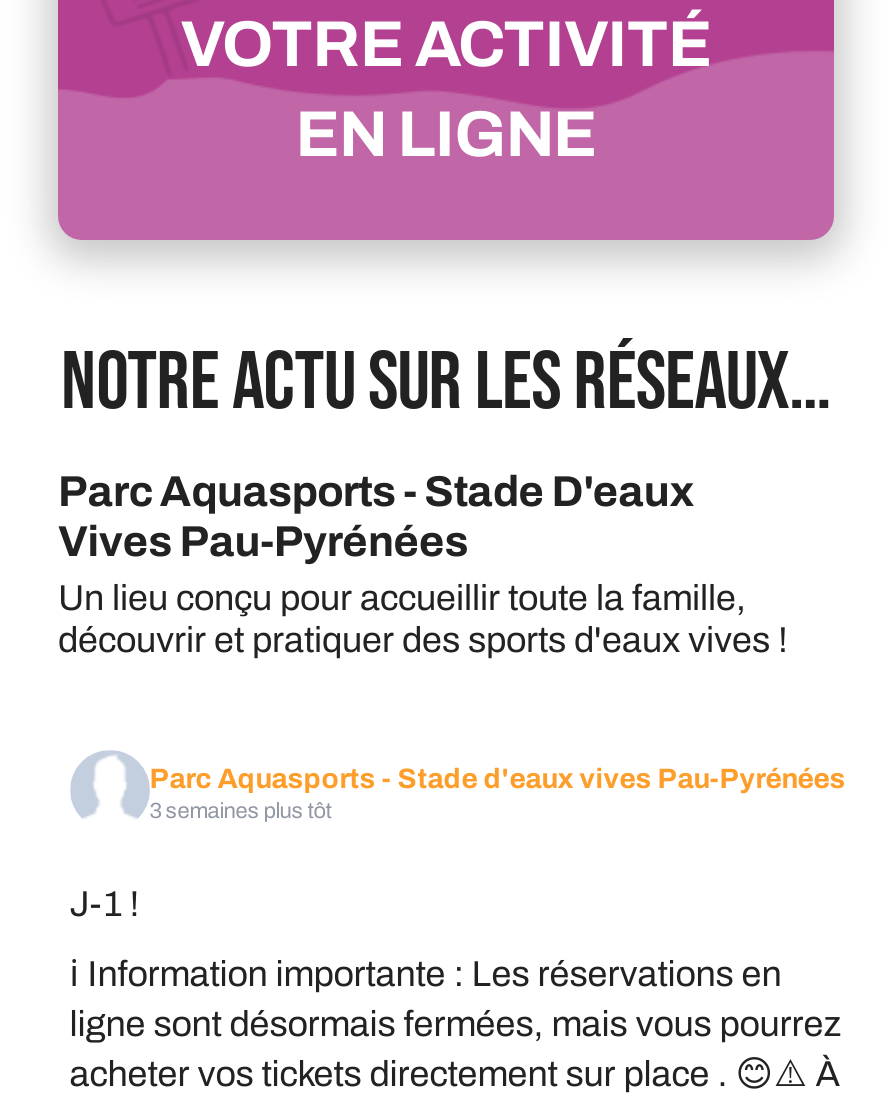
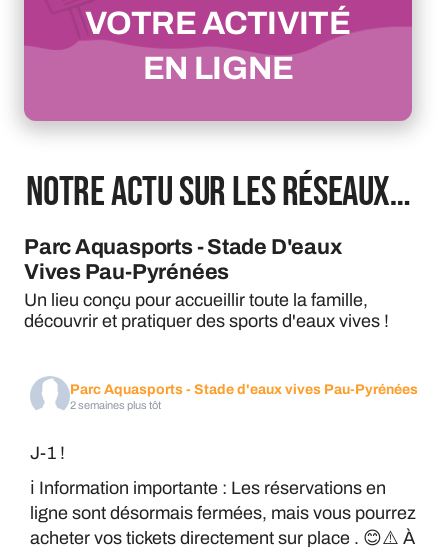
- 3 semaines plus tôt
+ 2 semaines plus tôt
